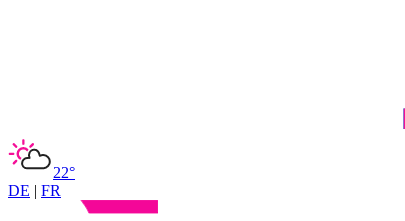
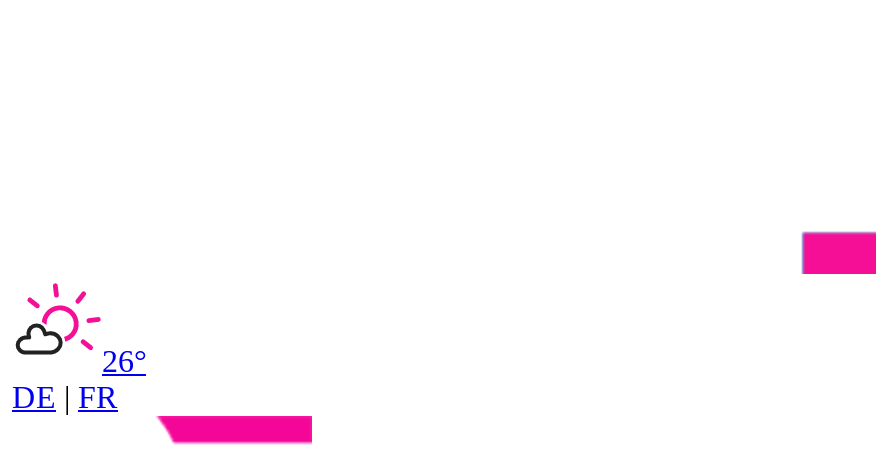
- [image]
- 22°
+ [image]
+ 26°
